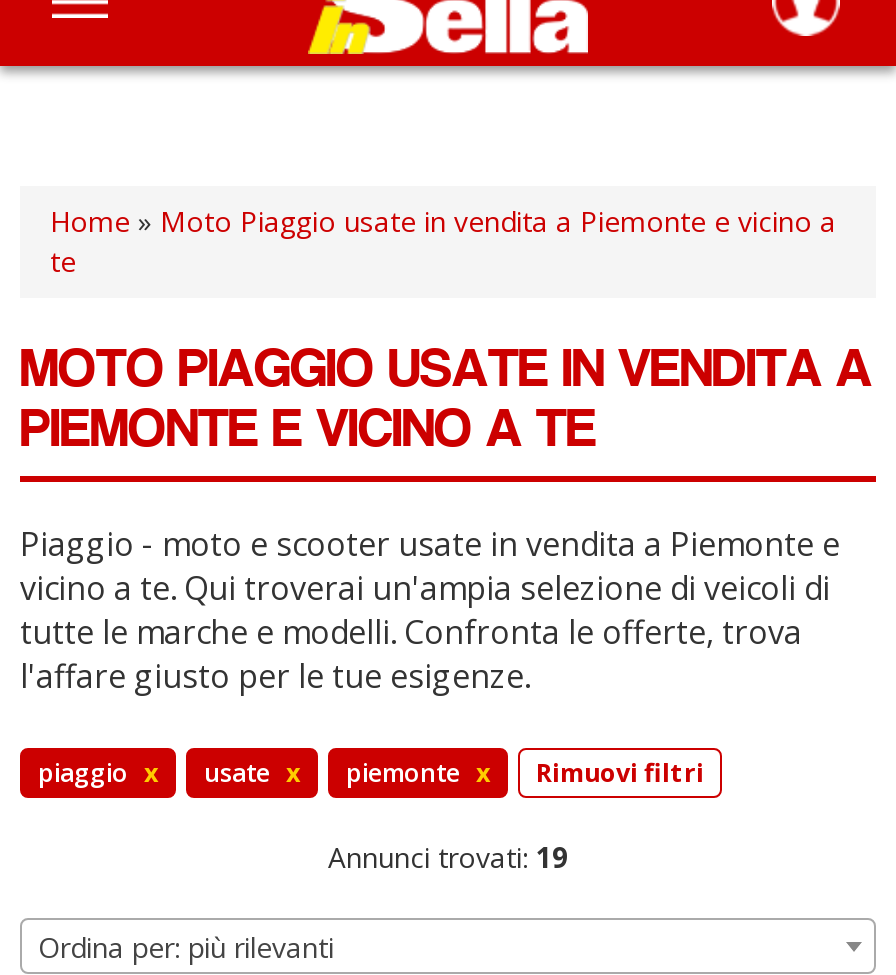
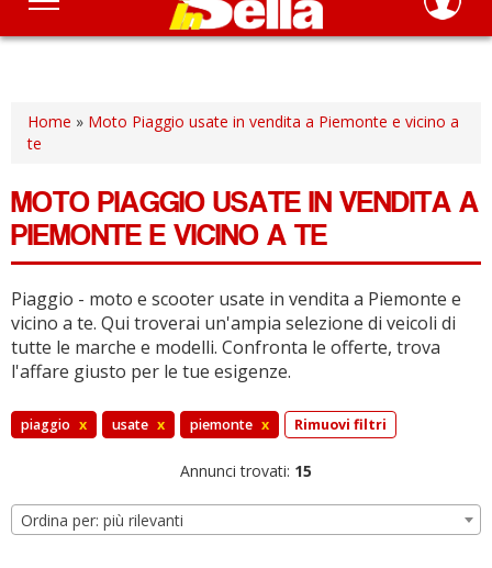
- Annunci trovati: 19
+ Annunci trovati: 15
